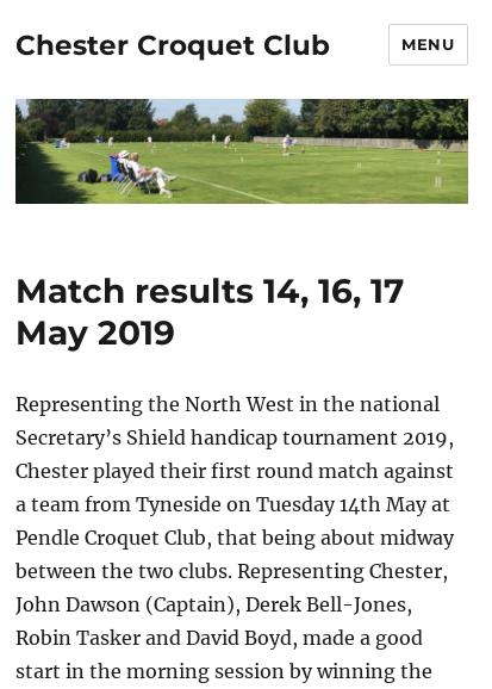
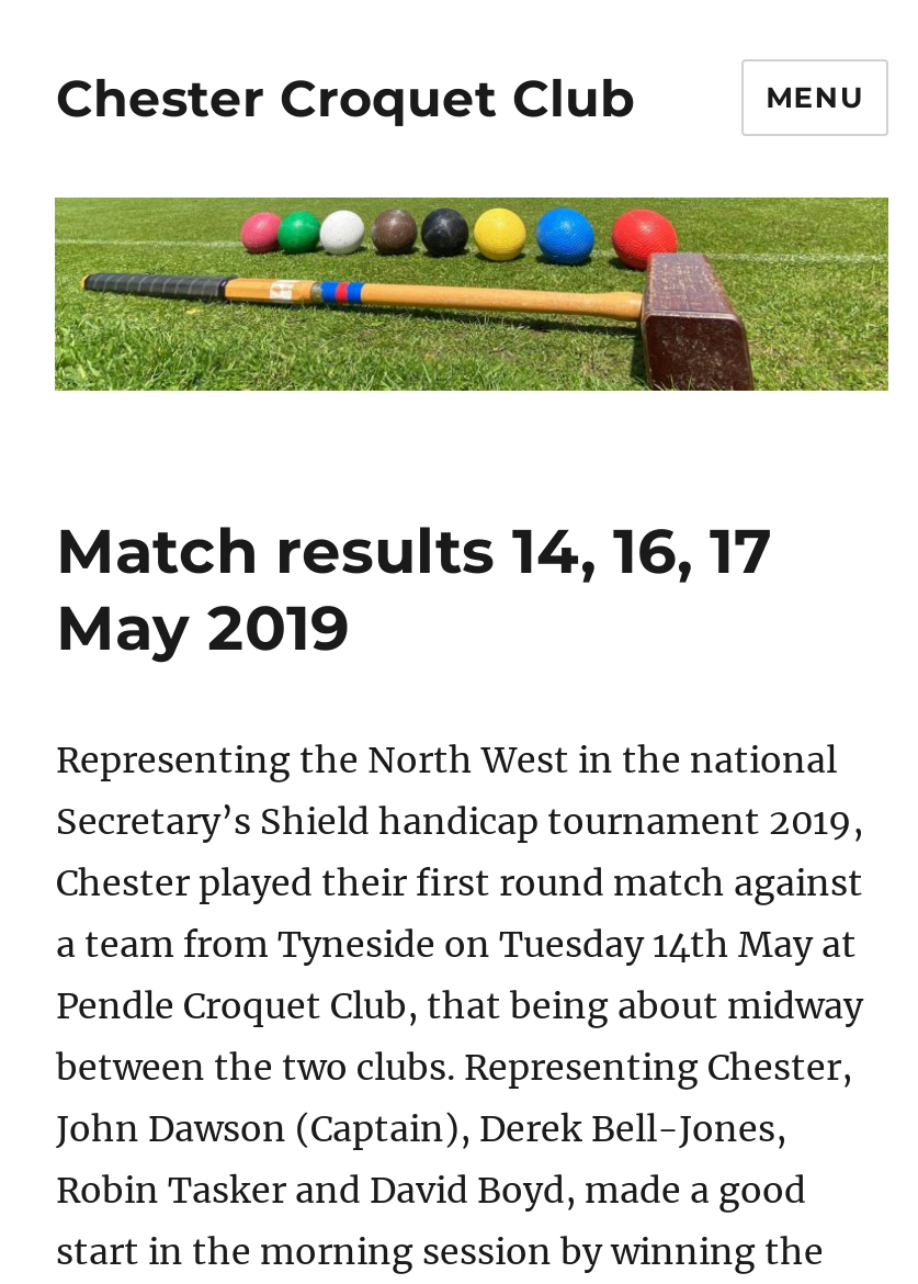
- [image]
+ [image]
